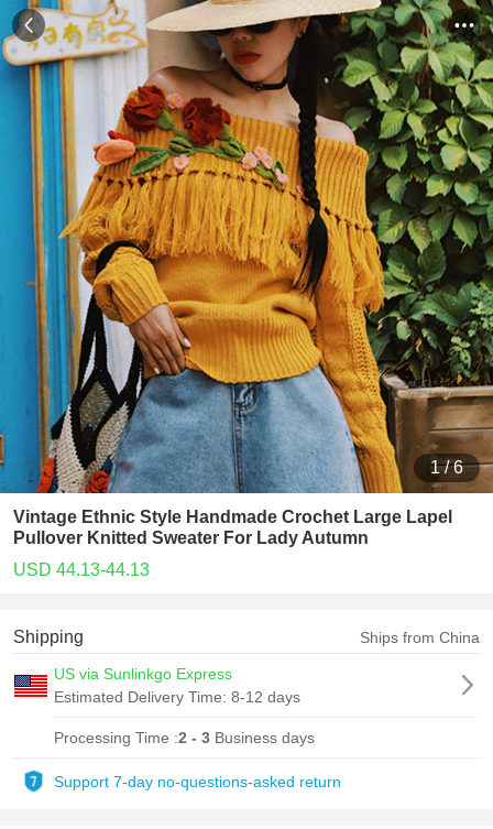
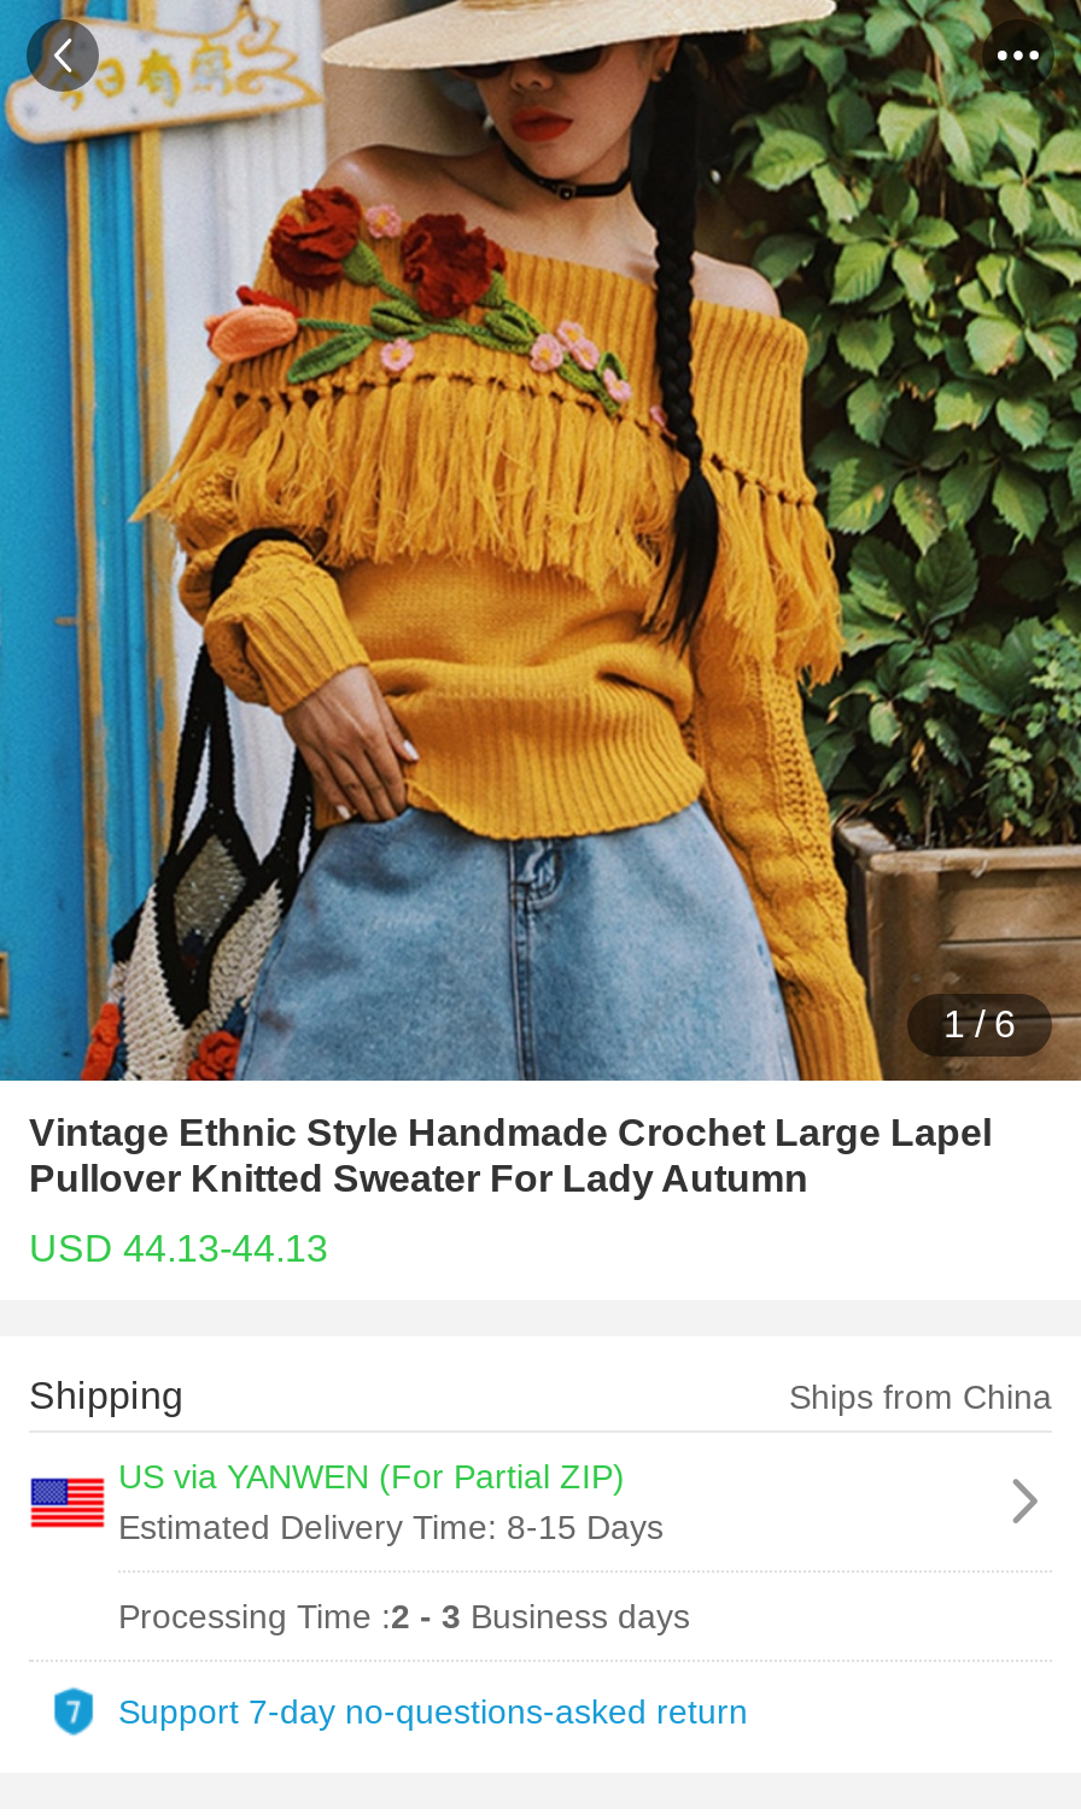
- US via Sunlinkgo Express
- Estimated Delivery Time: 8-12 days
+ US via YANWEN (For Partial ZIP)
+ Estimated Delivery Time: 8-15 Days
